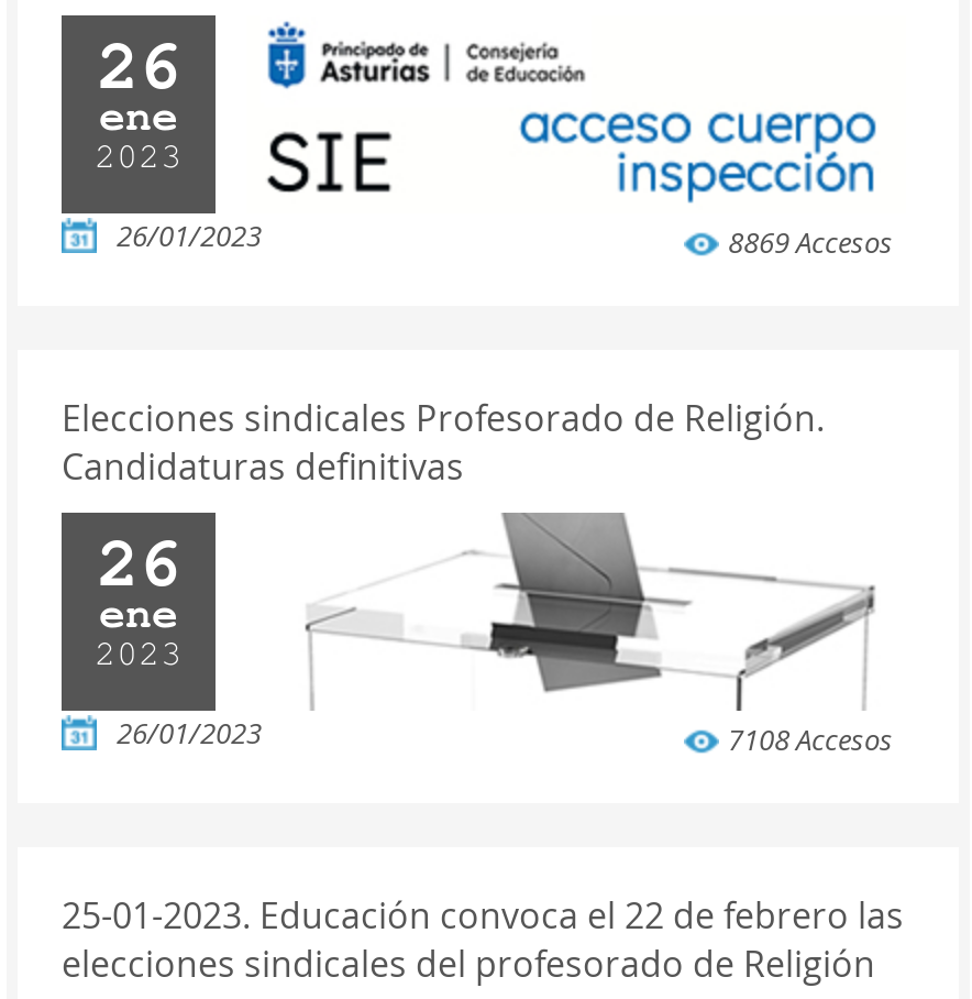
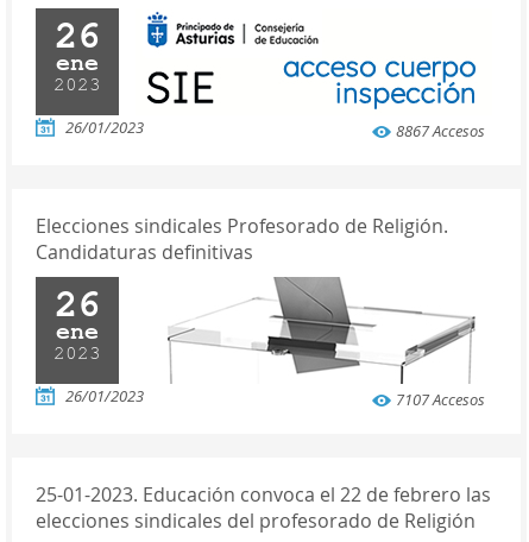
- 8869 Accesos
+ 8867 Accesos

- 7108 Accesos
+ 7107 Accesos
